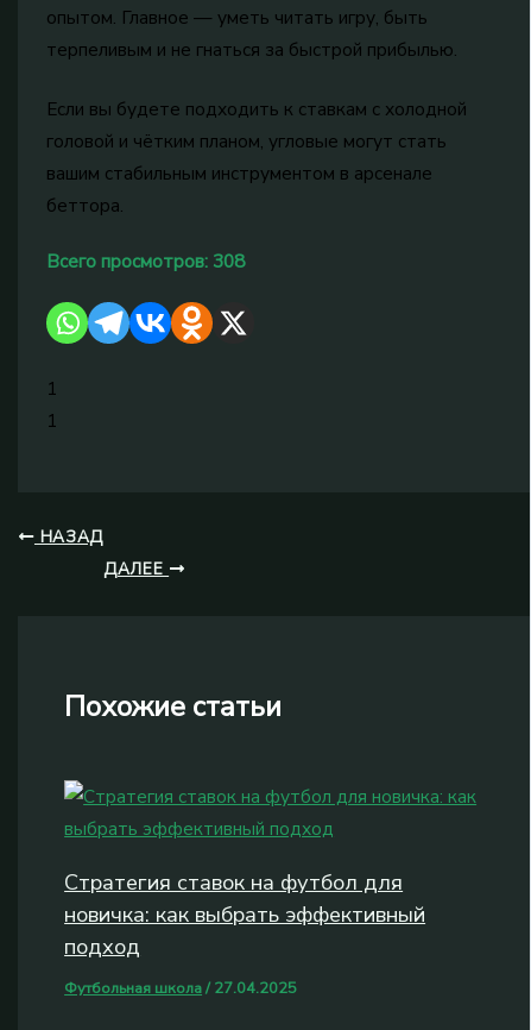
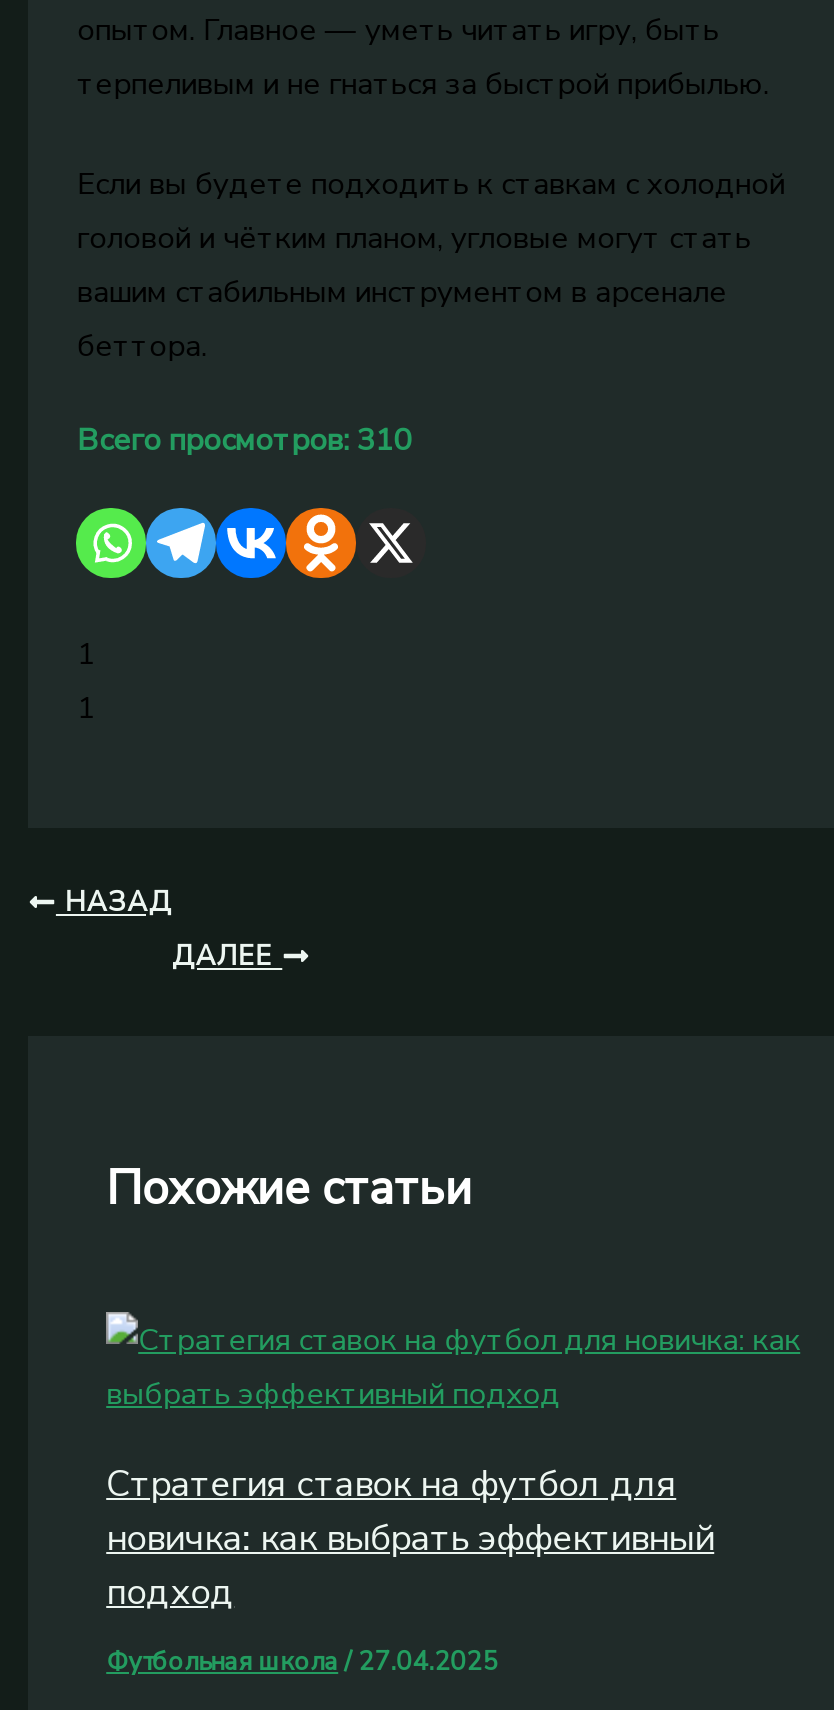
- Всего просмотров: 308
+ Всего просмотров: 310
